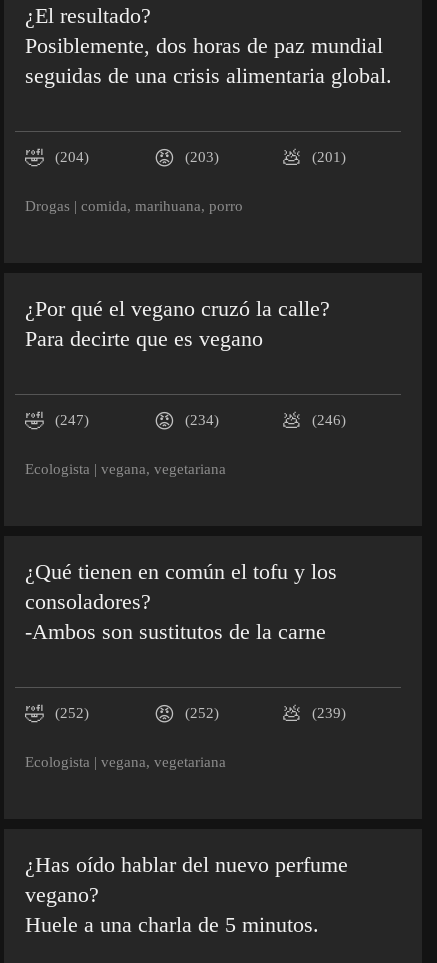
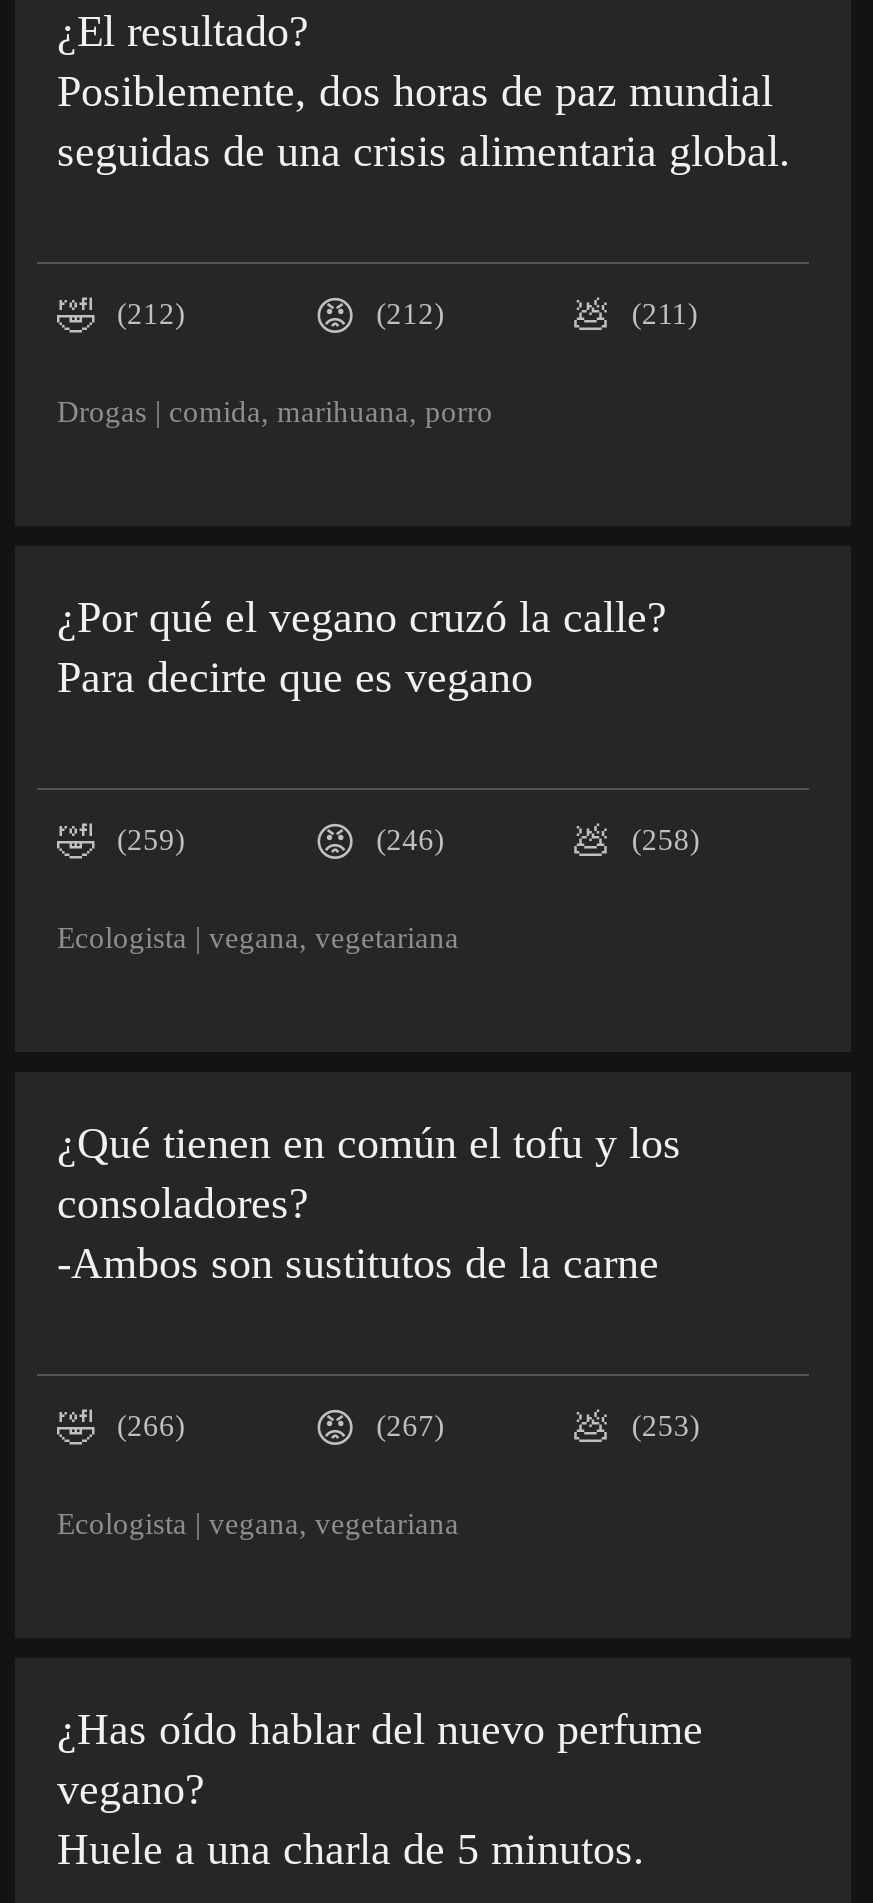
- (204)
+ (212)

- (203)
+ (212)

- (201)
+ (211)

- (247)
+ (259)

- (234)
+ (246)

- (246)
+ (258)

- (252)
+ (266)

- (252)
+ (267)

- (239)
+ (253)
